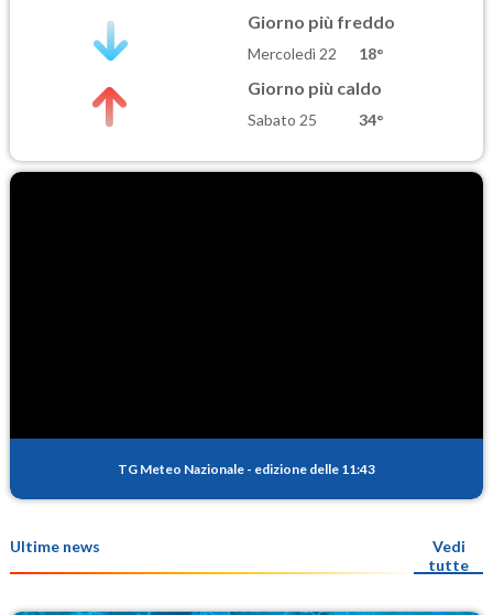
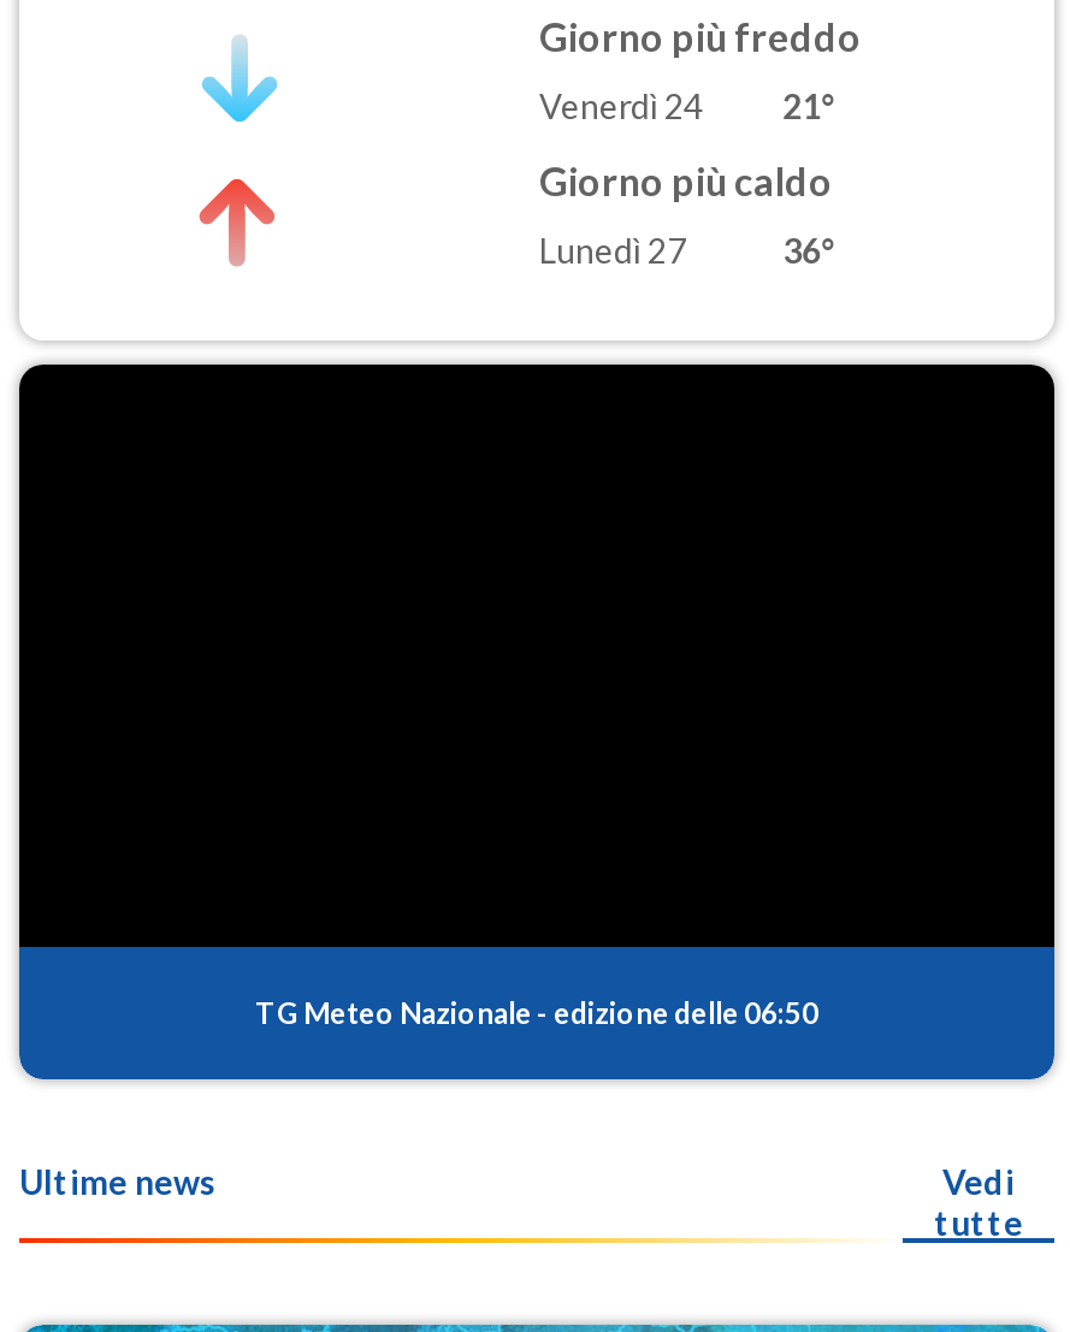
- Mercoledì 22
- 18°
+ Venerdì 24
+ 21°

- Sabato 25
- 34°
+ Lunedì 27
+ 36°

- TG Meteo Nazionale - edizione delle 11:43
+ TG Meteo Nazionale - edizione delle 06:50
